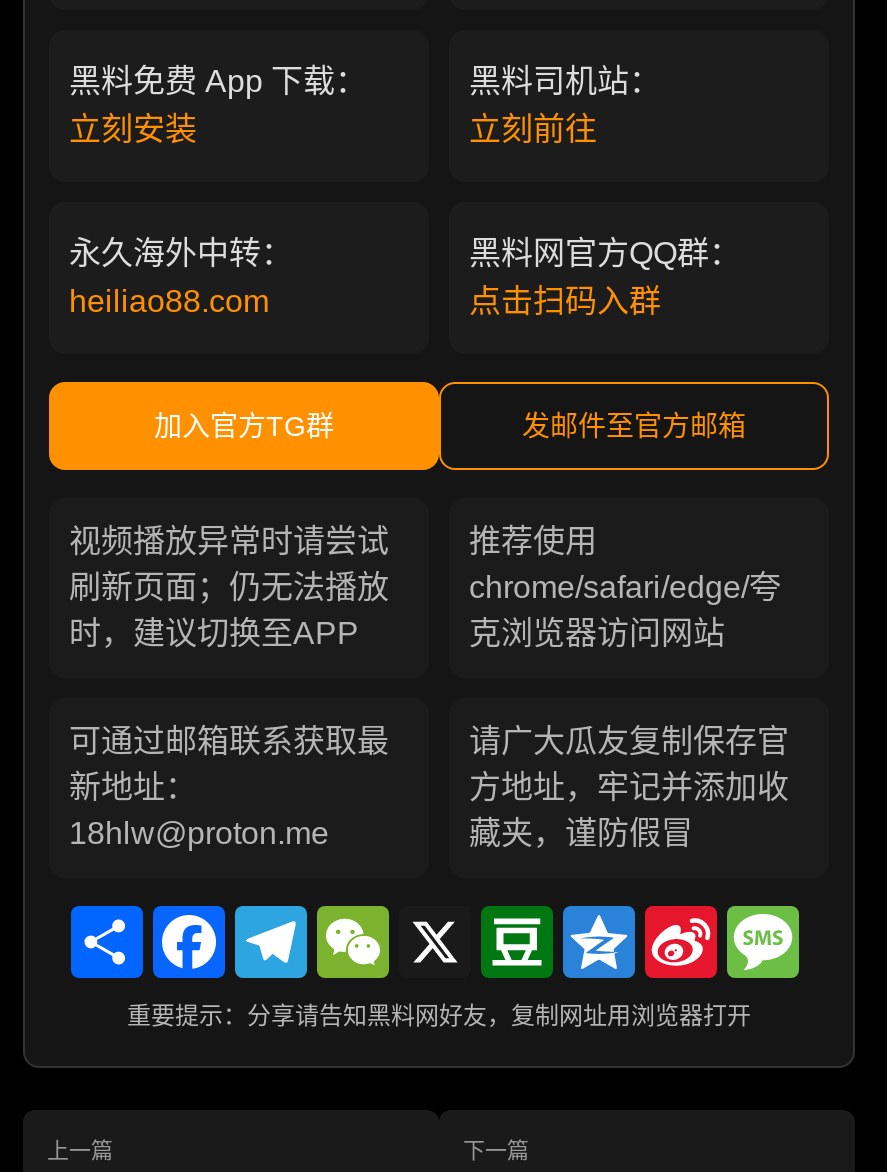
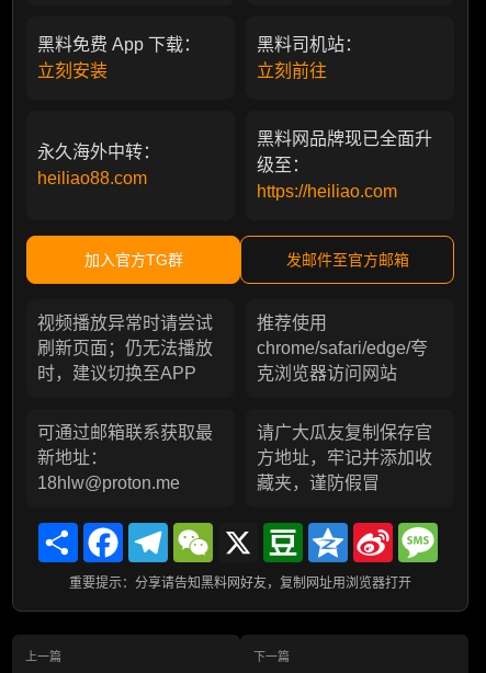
- 黑料网官方QQ群：
- 点击扫码入群
+ 黑料网品牌现已全面升
+ 级至：
+ https://heiliao.com
